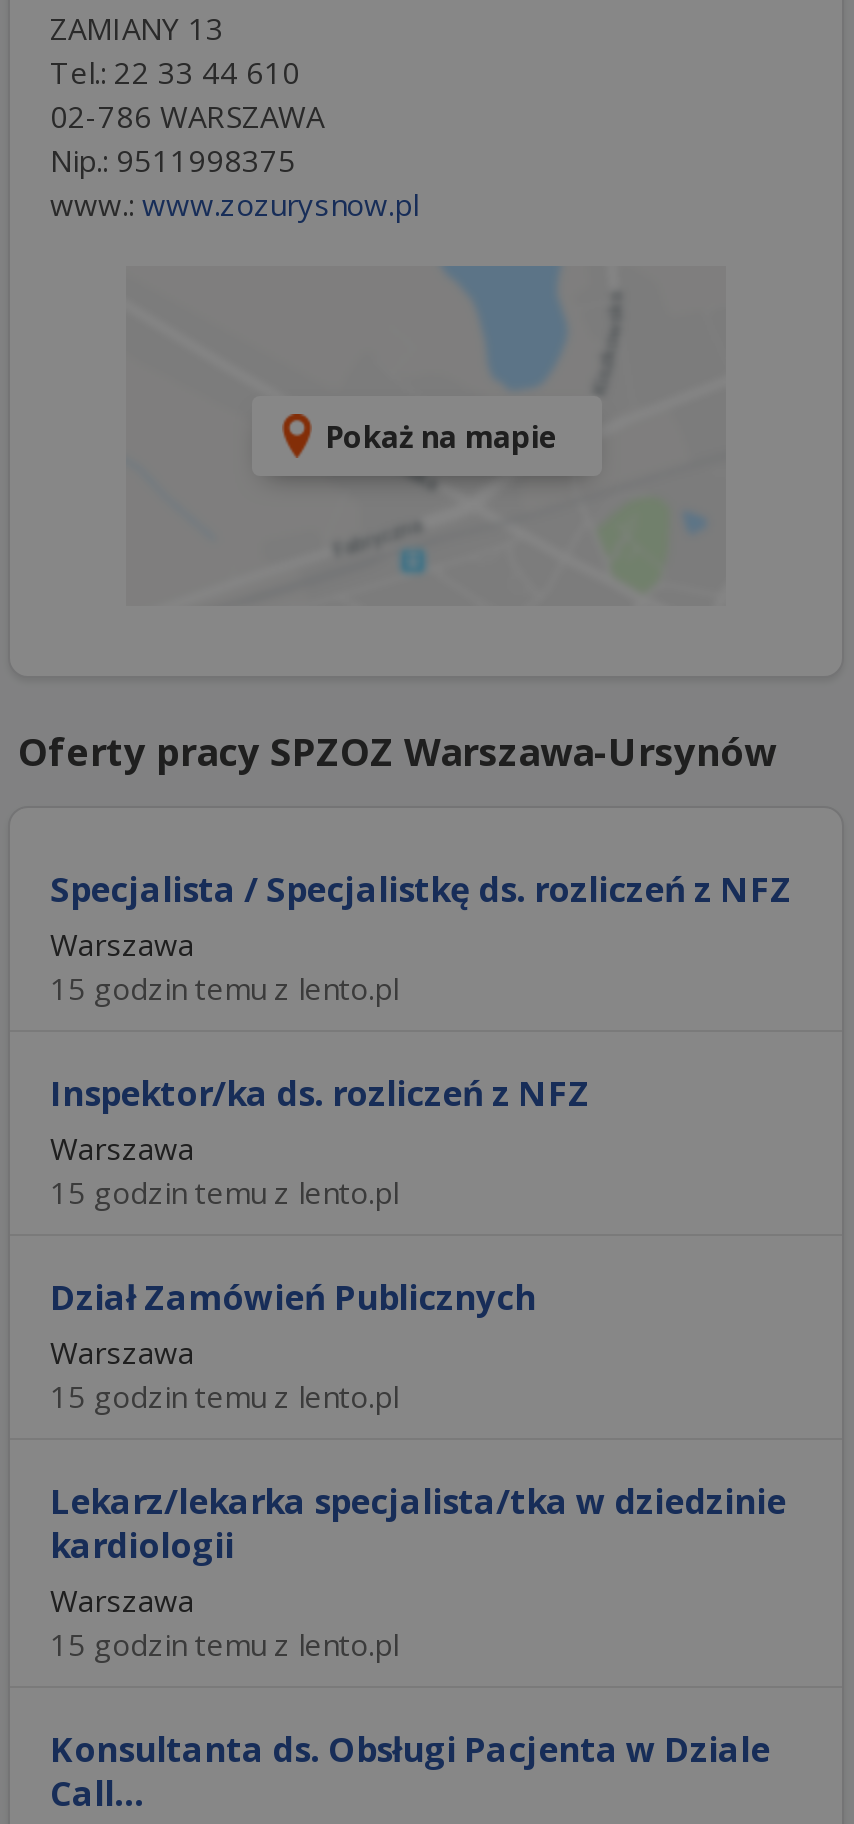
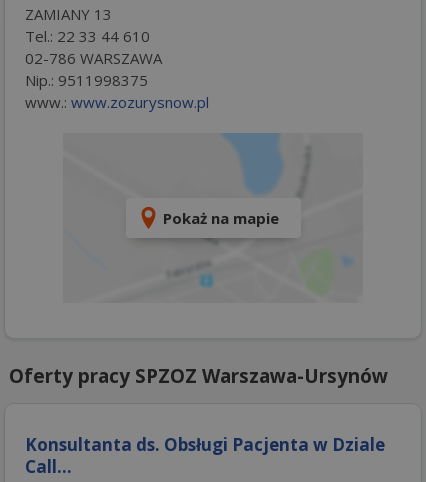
- Specjalista / Specjalistkę ds. rozliczeń z NFZ
- Warszawa
- 15 godzin temu z lento.pl
- Inspektor/ka ds. rozliczeń z NFZ
- Warszawa
- 15 godzin temu z lento.pl
- Dział Zamówień Publicznych
- Warszawa
- 15 godzin temu z lento.pl
- Lekarz/lekarka specjalista/tka w dziedzinie
- kardiologii
- Warszawa
- 15 godzin temu z lento.pl
